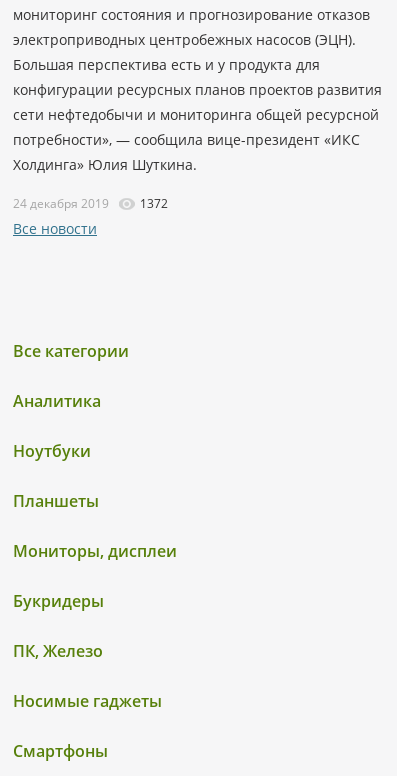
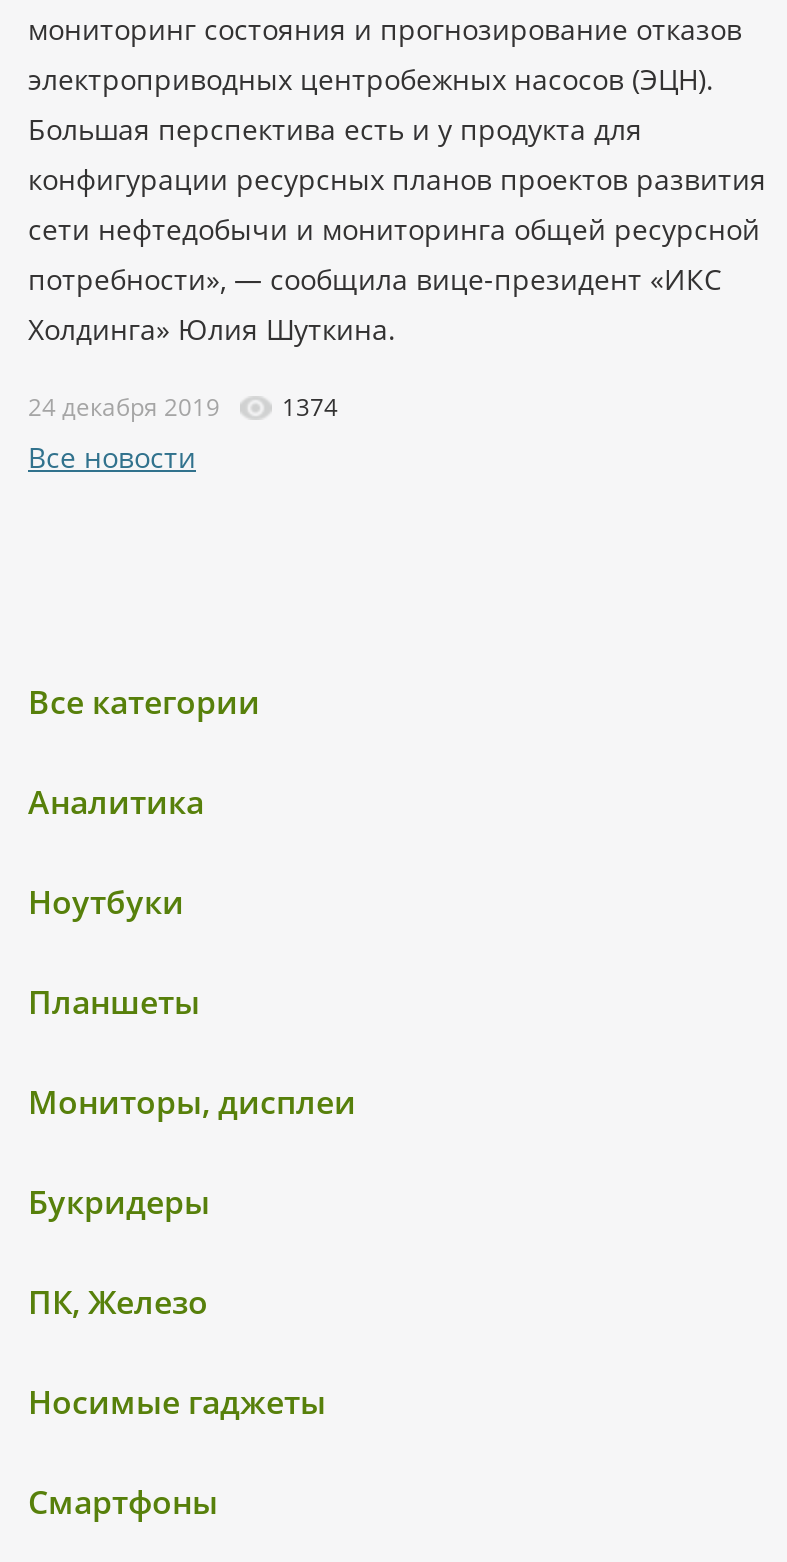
- 24 декабря 2019 1372
+ 24 декабря 2019 1374
